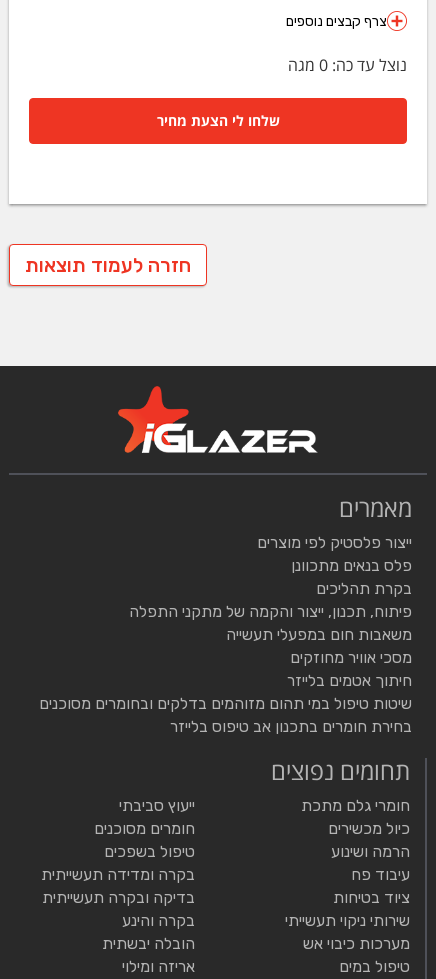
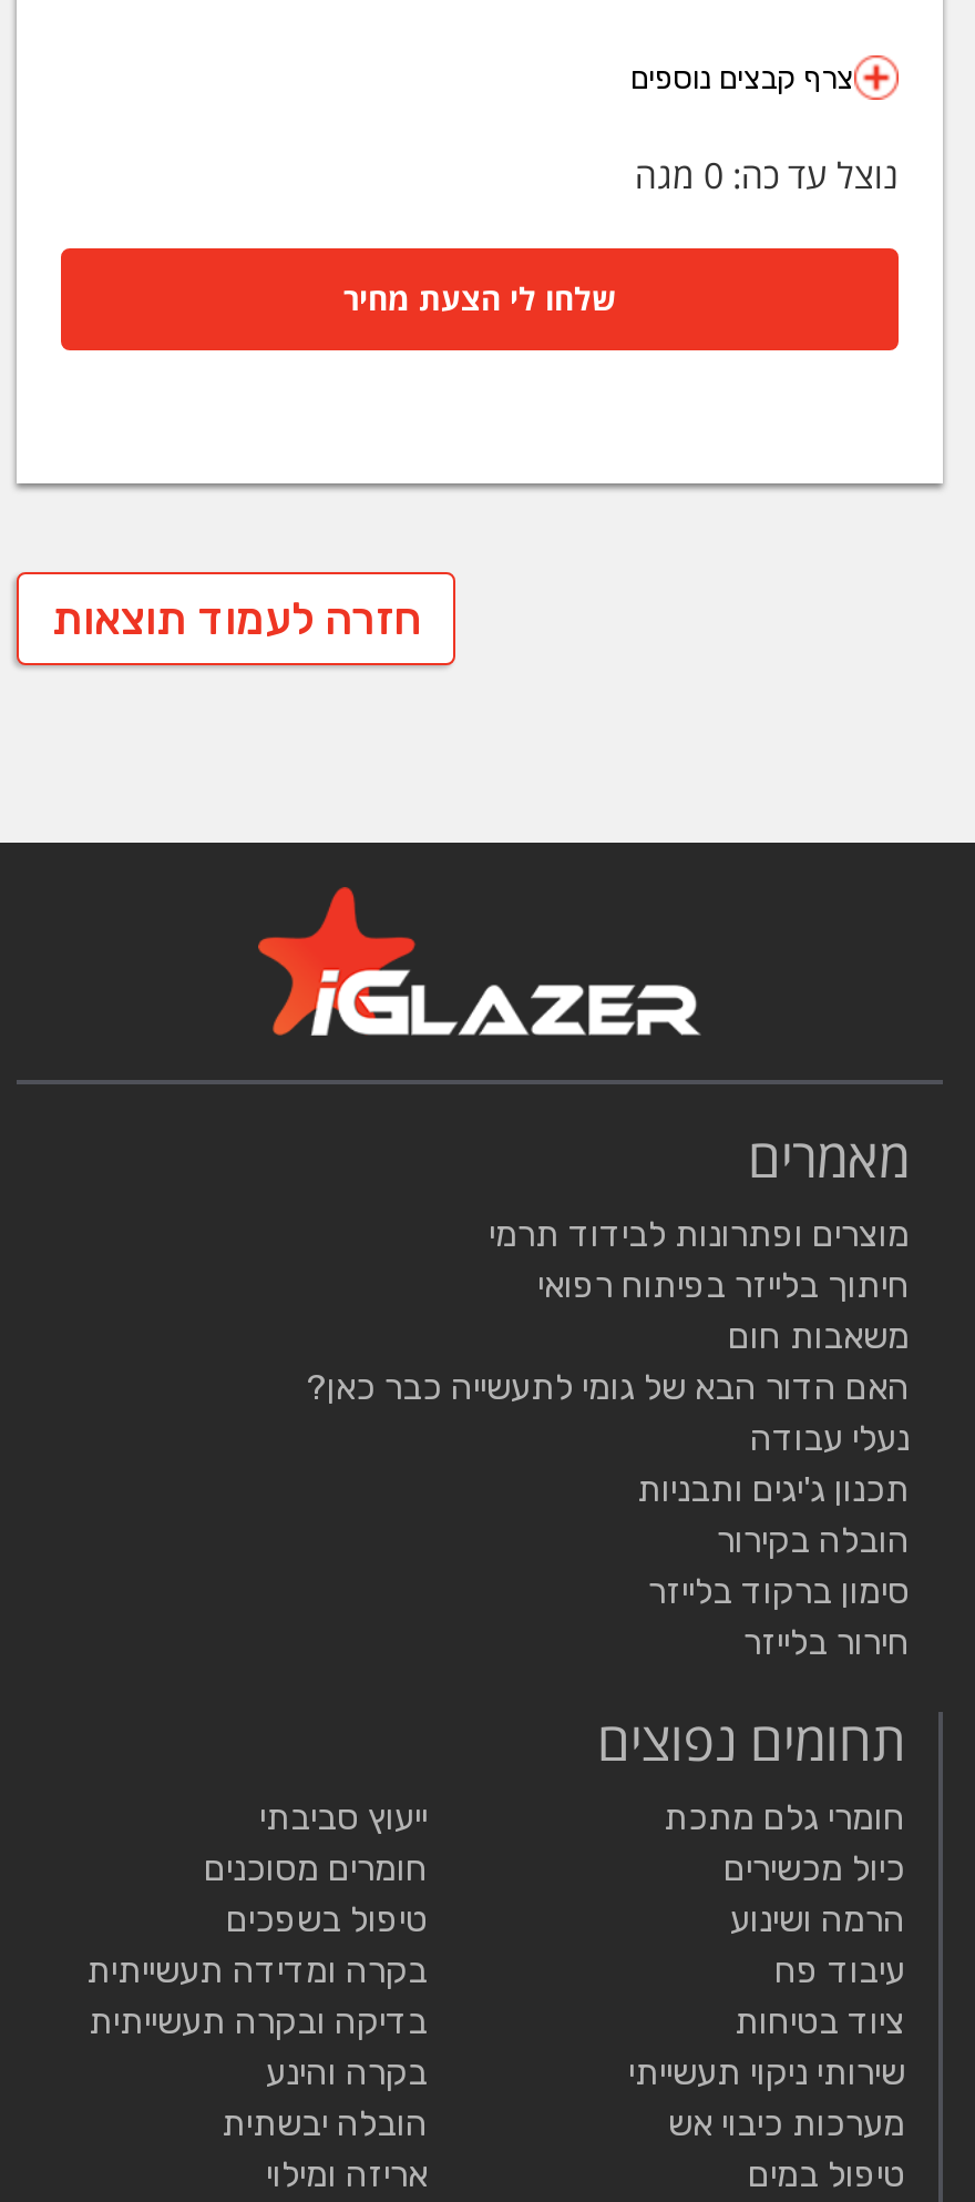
- ייצור פלסטיק לפי מוצרים
- פלס בנאים מתכוונן
- בקרת תהליכים
- פיתוח, תכנון, ייצור והקמה של מתקני התפלה
- משאבות חום במפעלי תעשייה
- מסכי אוויר מחוזקים
- חיתוך אטמים בלייזר
- שיטות טיפול במי תהום מזוהמים בדלקים ובחומרים מסוכנים
- בחירת חומרים בתכנון אב טיפוס בלייזר
+ מוצרים ופתרונות לבידוד תרמי
+ חיתוך בלייזר בפיתוח רפואי
+ משאבות חום
+ האם הדור הבא של גומי לתעשייה כבר כאן?
+ נעלי עבודה
+ תכנון ג'יגים ותבניות
+ הובלה בקירור
+ סימון ברקוד בלייזר
+ חירור בלייזר
